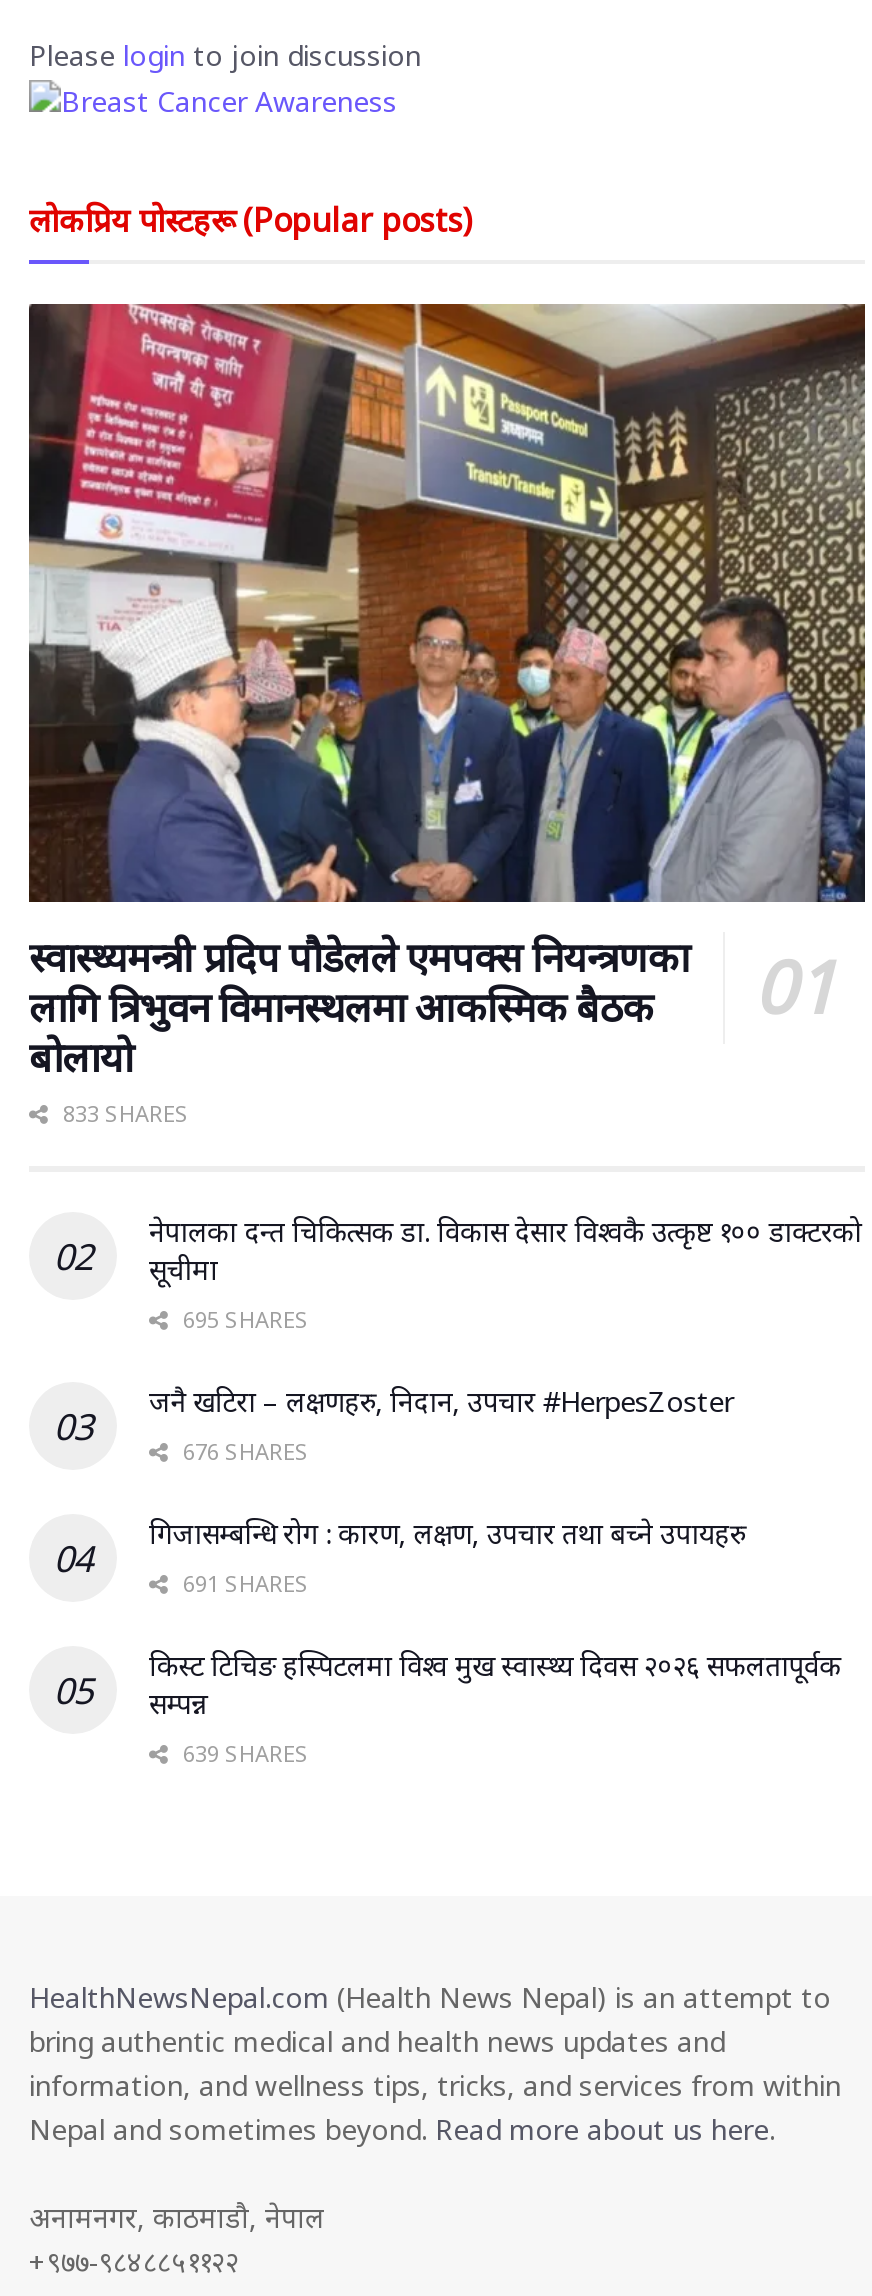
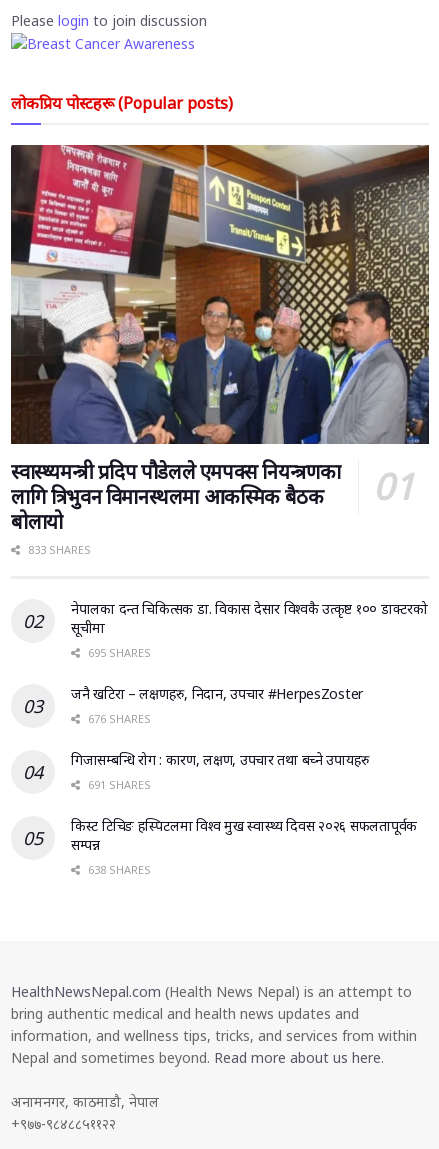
- 639 SHARES
+ 638 SHARES
